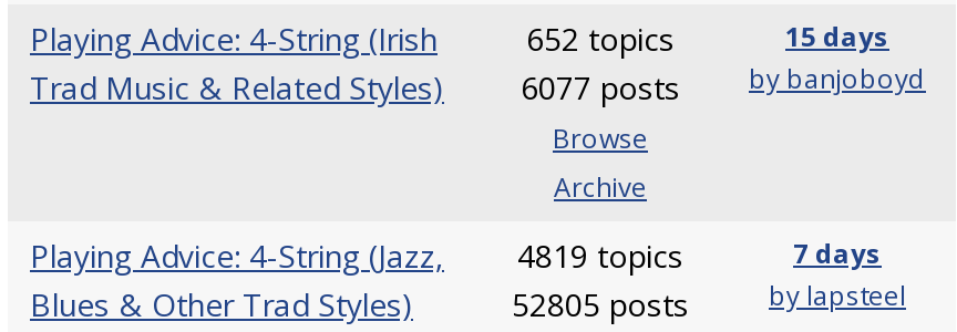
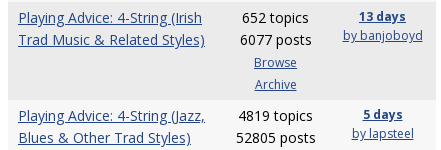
- 15 days
+ 13 days

- 7 days
+ 5 days
